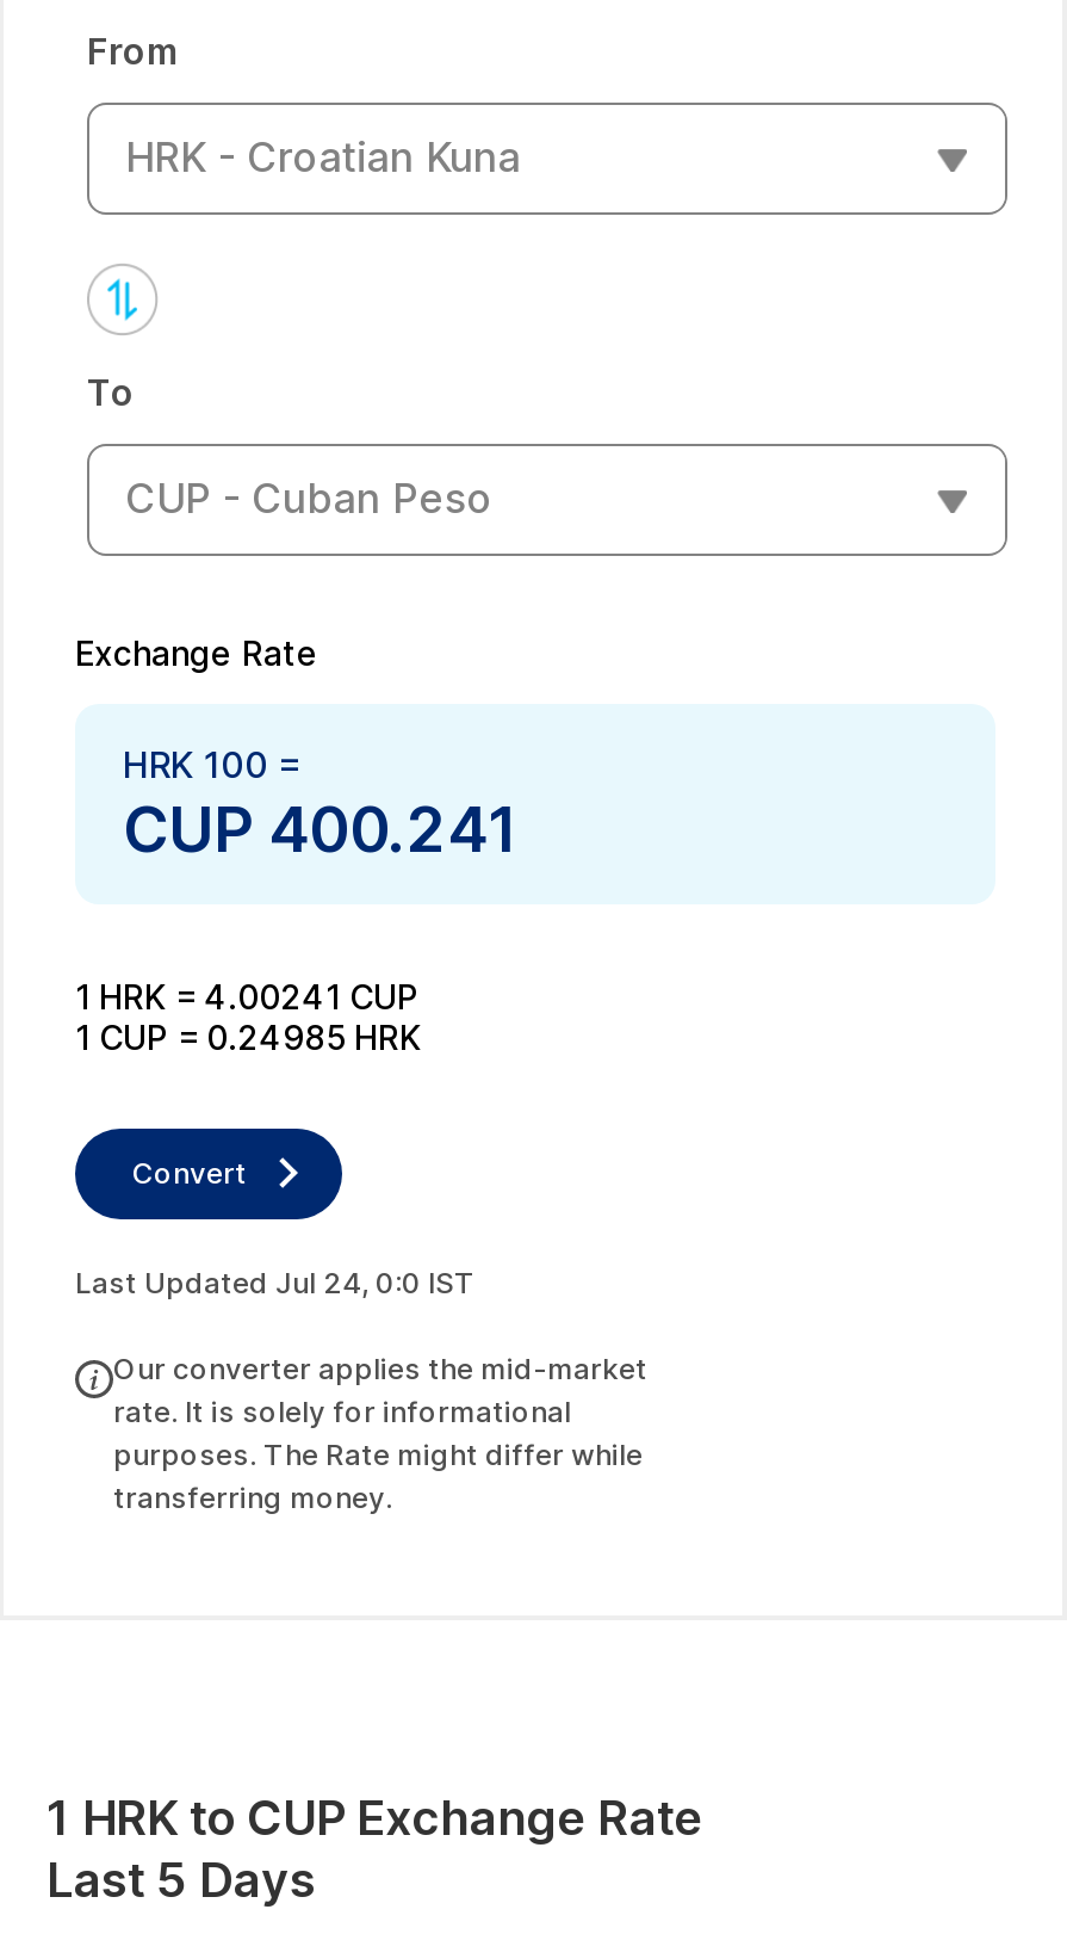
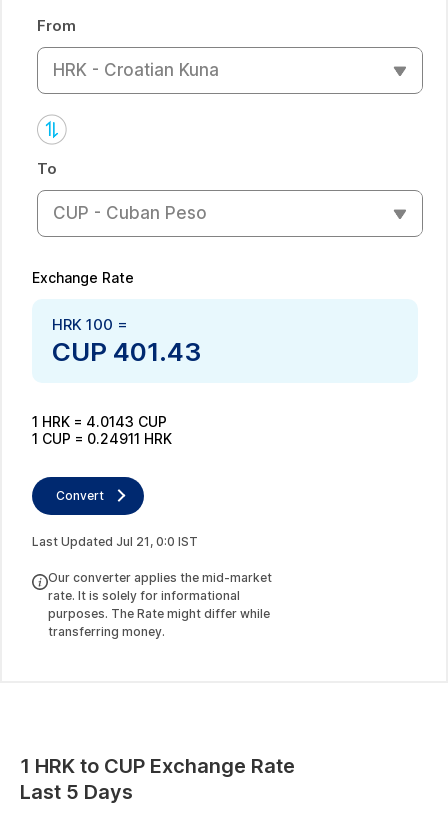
- CUP 400.241
+ CUP 401.43

- 1 HRK = 4.00241 CUP
+ 1 HRK = 4.0143 CUP

- 1 CUP = 0.24985 HRK
+ 1 CUP = 0.24911 HRK

- Last Updated Jul 24, 0:0 IST
+ Last Updated Jul 21, 0:0 IST
